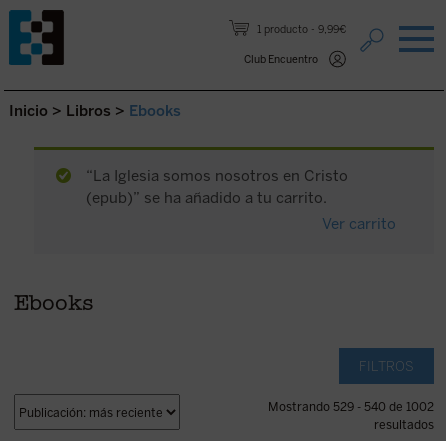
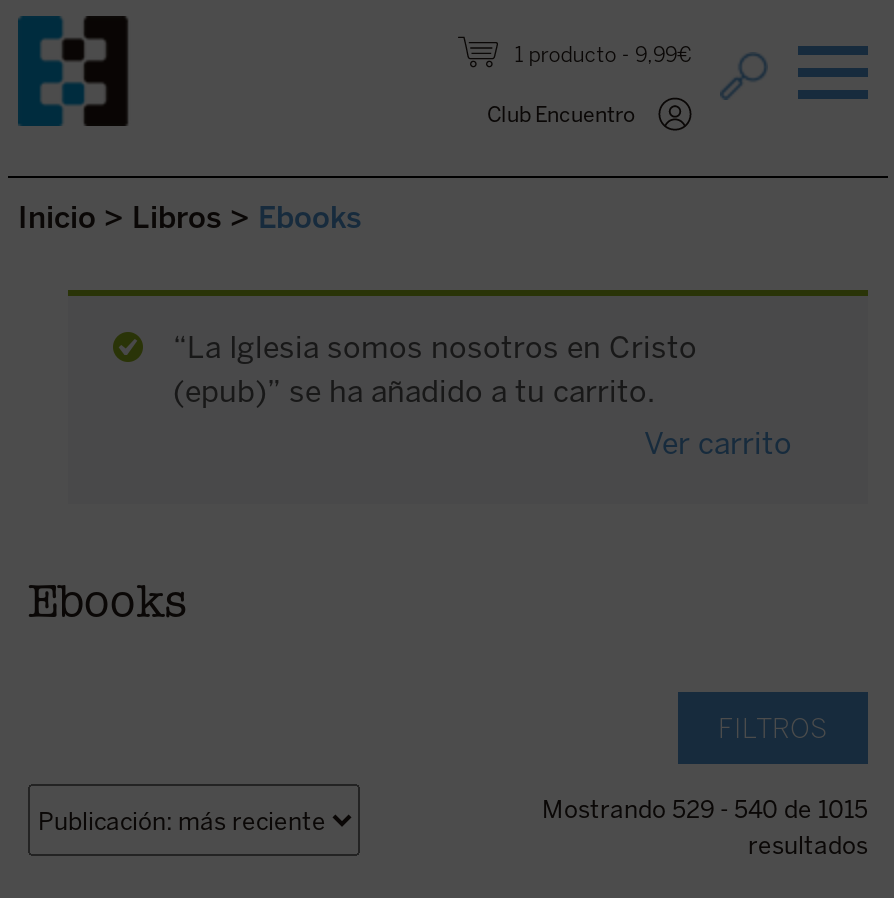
- Mostrando 529 - 540 de 1002
+ Mostrando 529 - 540 de 1015
